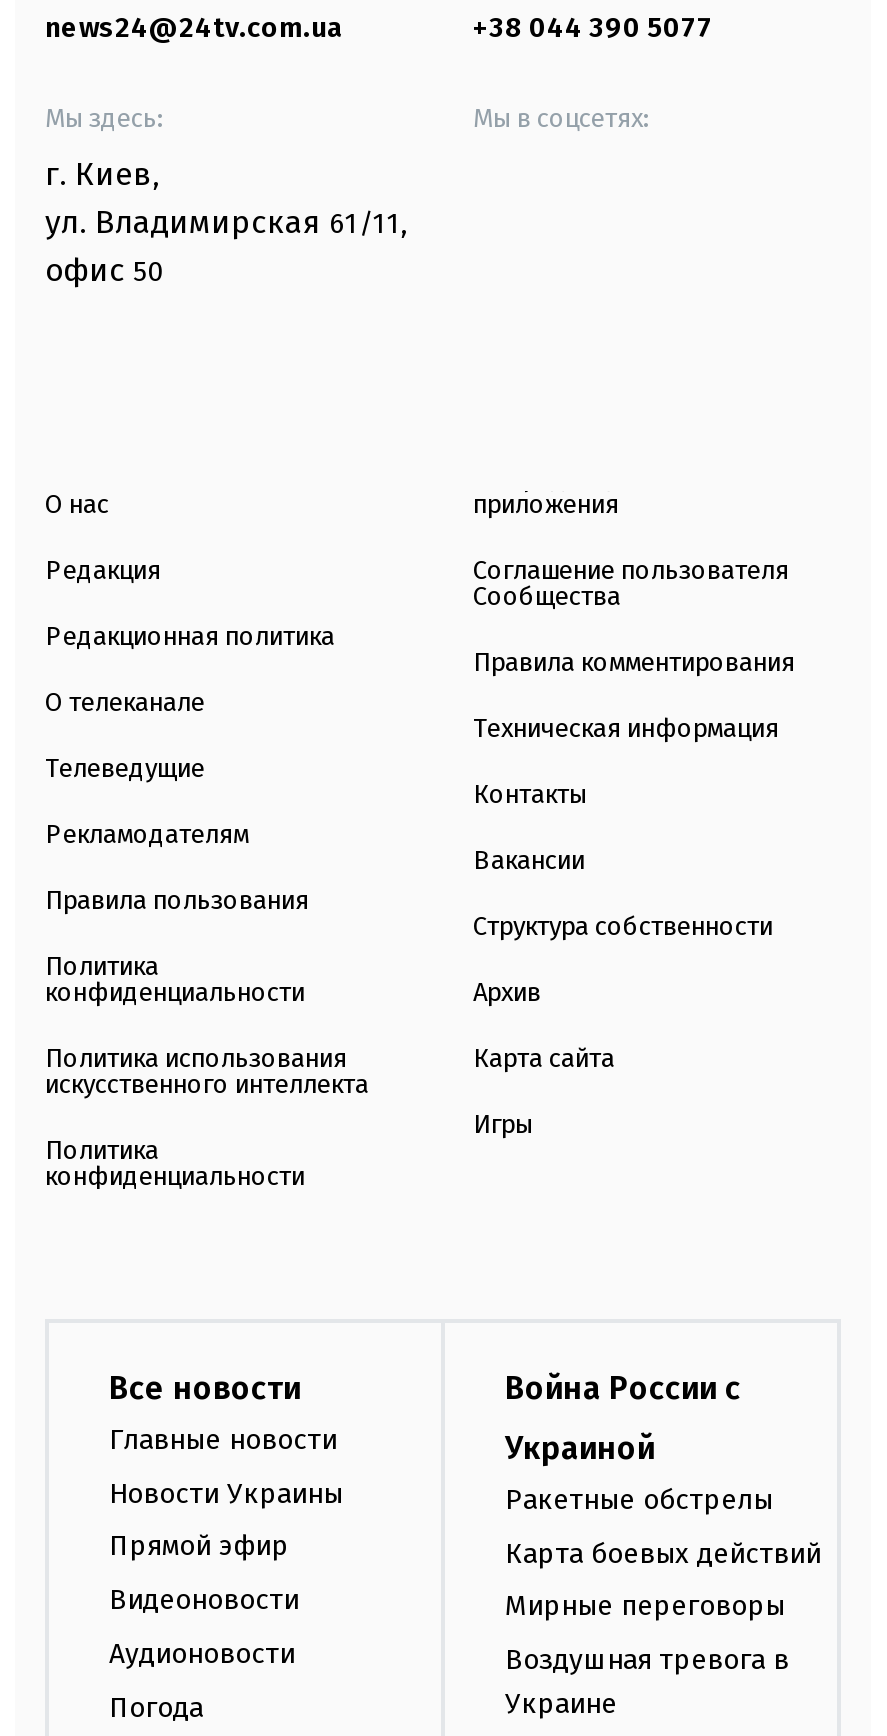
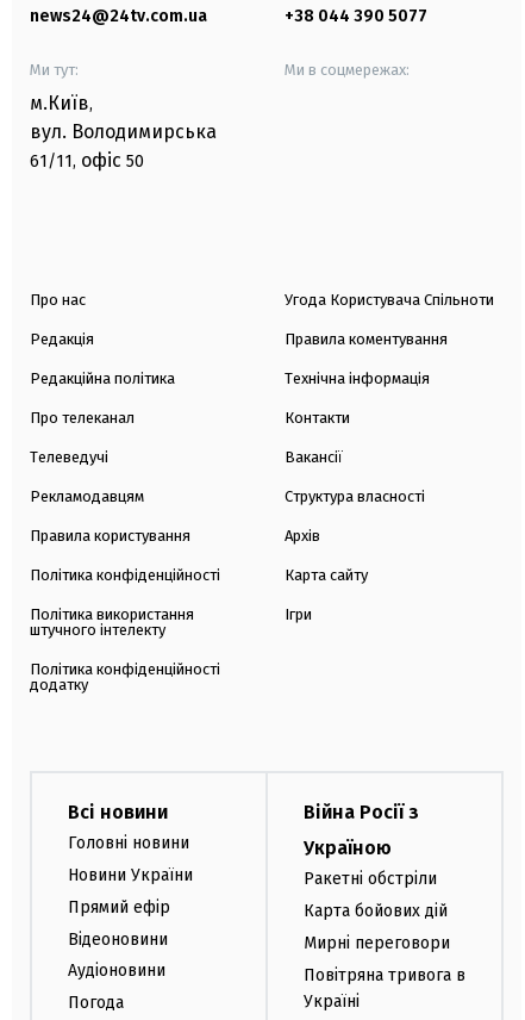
- Мы здесь:
- г. Киев,
- ул. Владимирская 61/11,
- офис 50
+ Ми тут:
+ м.Київ,
+ вул. Володимирська
+ 61/11, офіс 50

- Мы в соцсетях:
+ Ми в соцмережах:

- О нас
- Редакция
- Редакционная политика
- О телеканале
- Телеведущие
- Рекламодателям
- Правила пользования
- Политика
- конфиденциальности
- Политика использования
- искусственного интеллекта
- Политика
- конфиденциальности
+ Про нас
+ Редакція
+ Редакційна політика
+ Про телеканал
+ Телеведучі
+ Рекламодавцям
+ Правила користування
+ Політика конфіденційності
+ Політика використання
+ штучного інтелекту
+ Політика конфіденційності
+ додатку

- приложения
- Соглашение пользователя
- Сообщества
- Правила комментирования
- Техническая информация
- Контакты
- Вакансии
- Структура собственности
- Архив
- Карта сайта
- Игры
+ Угода Користувача Спільноти
+ Правила коментування
+ Технічна інформація
+ Контакти
+ Вакансії
+ Структура власності
+ Архів
+ Карта сайту
+ Ігри

- Все новости
- Главные новости
- Новости Украины
- Прямой эфир
- Видеоновости
- Аудионовости
+ Всі новини
+ Головні новини
+ Новини України
+ Прямий ефір
+ Відеоновини
+ Аудіоновини

- Война России с
+ Війна Росії з

- Украиной
- Ракетные обстрелы
+ Україною
+ Ракетні обстріли

- Карта боевых действий
+ Карта бойових дій

- Мирные переговоры
+ Мирні переговори

- Воздушная тревога в
- Украине
+ Повітряна тривога в
+ Україні
